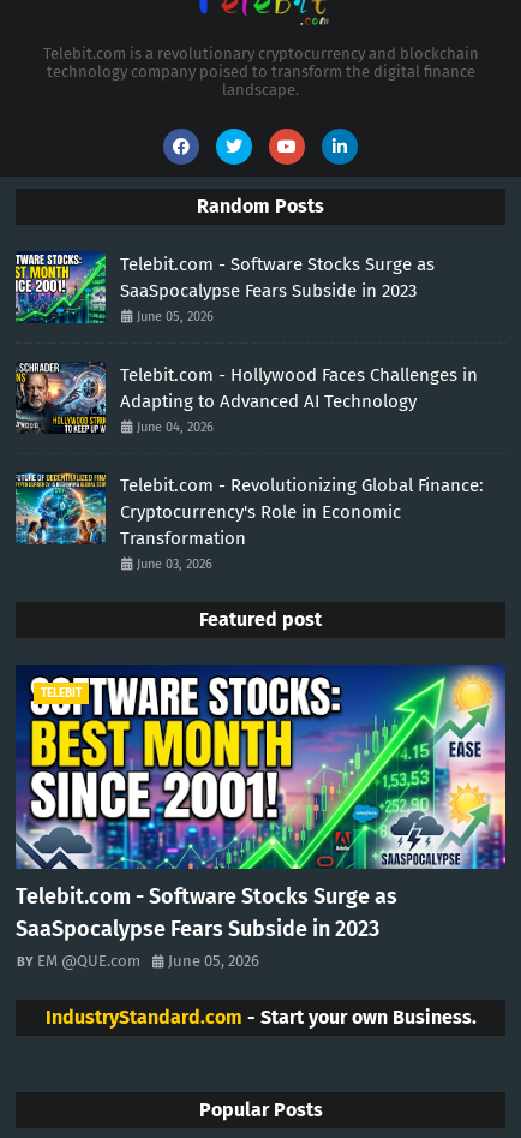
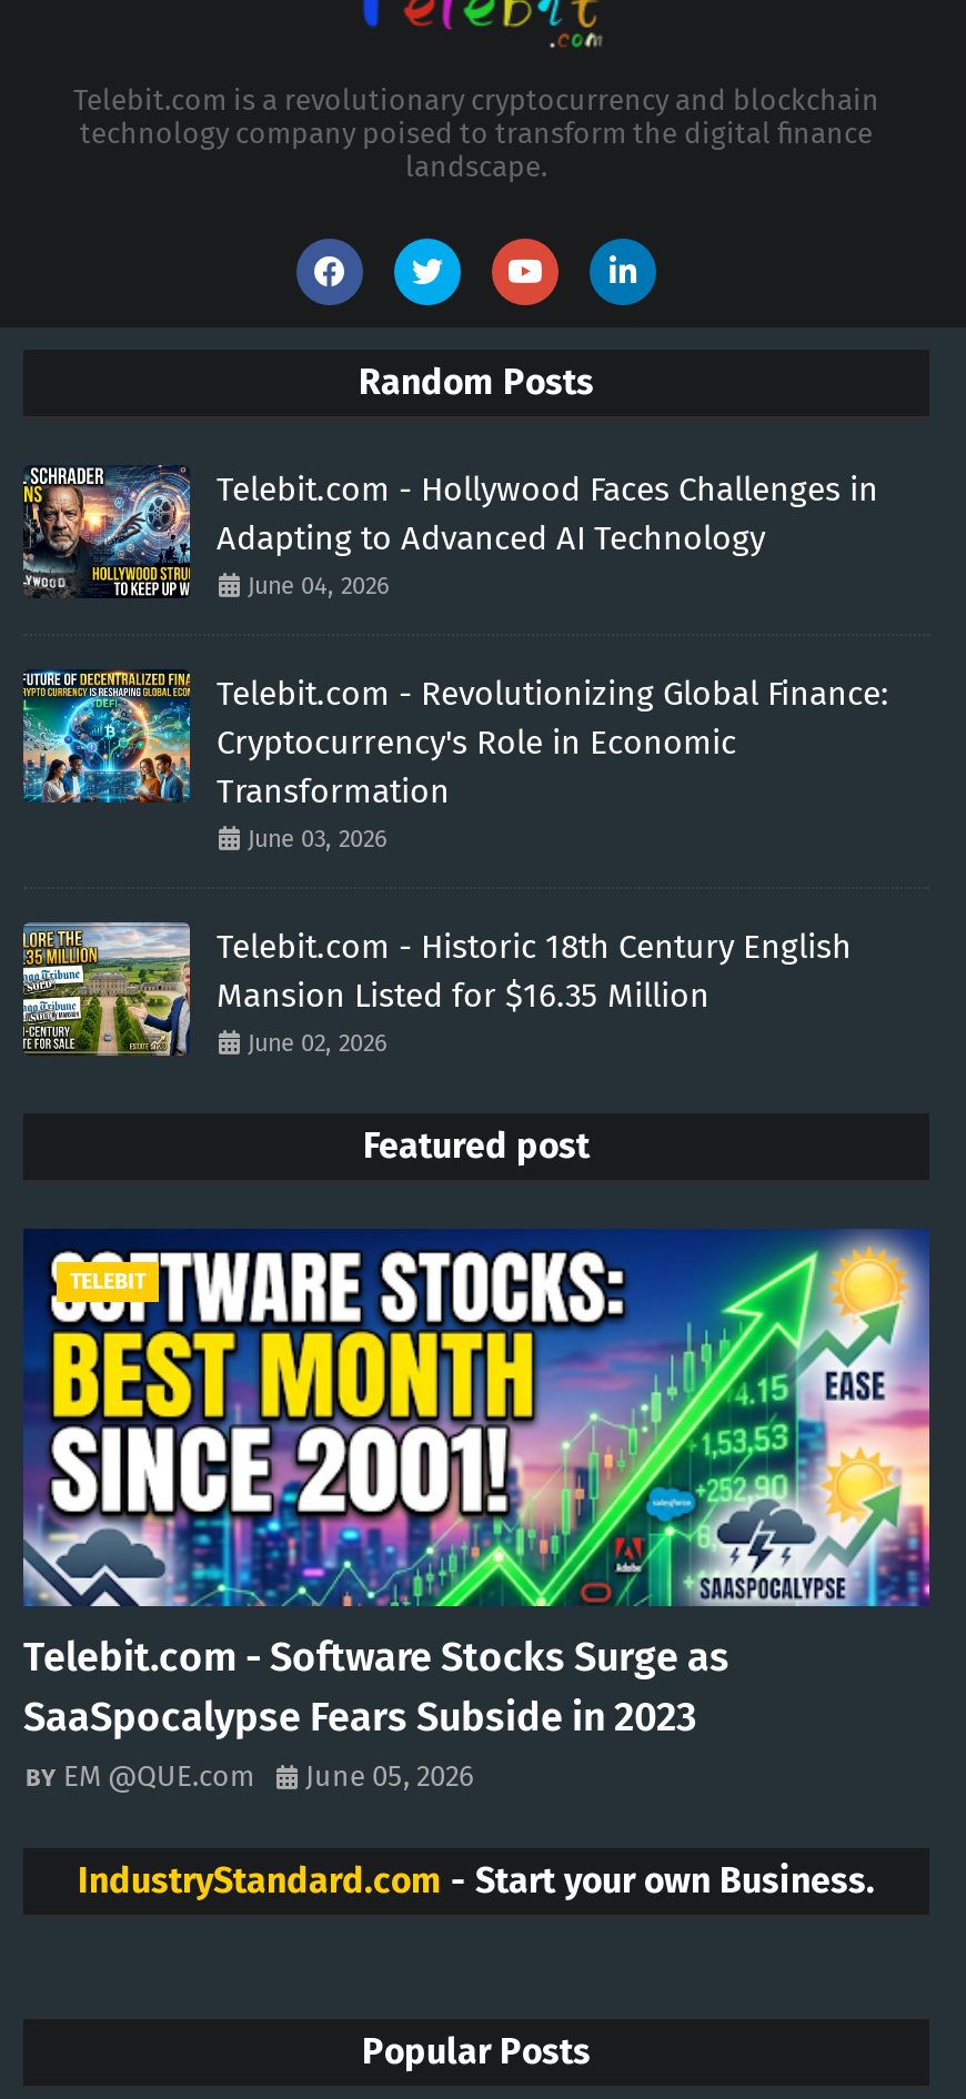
- [image]
- Telebit.com - Software Stocks Surge as
- SaaSpocalypse Fears Subside in 2023
- June 05, 2026

moved up: [image] | Telebit.com - Hollywood Faces Challenges in | Adapting to Advanced AI Technology | June 04, 2026 | Telebit.com - Revolutionizing Global Finance: | Cryptocurrency's Role in Economic | Transformation | June 03, 2026

+ [image]
+ Telebit.com - Historic 18th Century English
+ Mansion Listed for $16.35 Million
+ June 02, 2026
